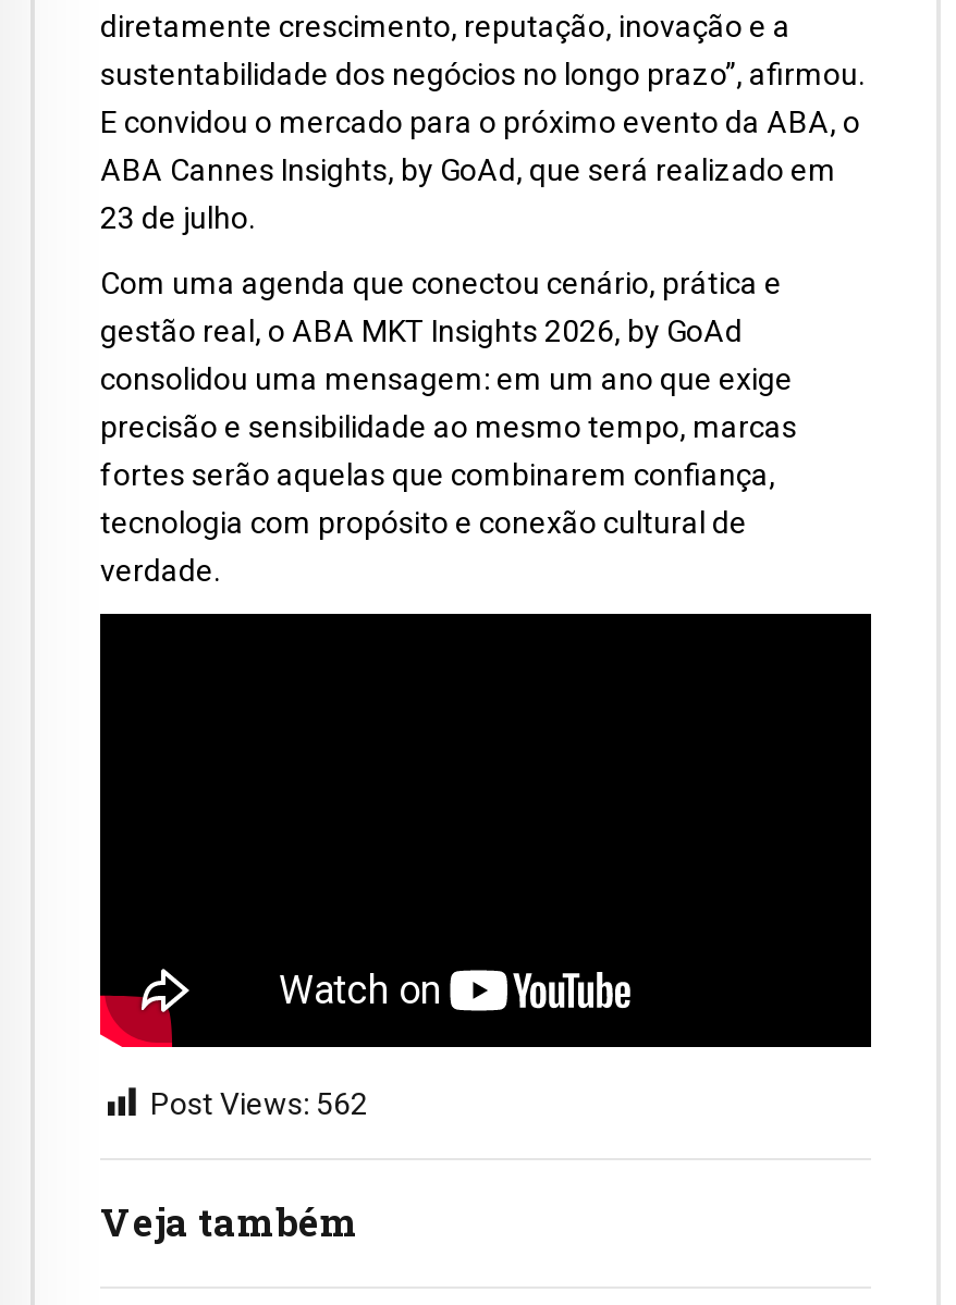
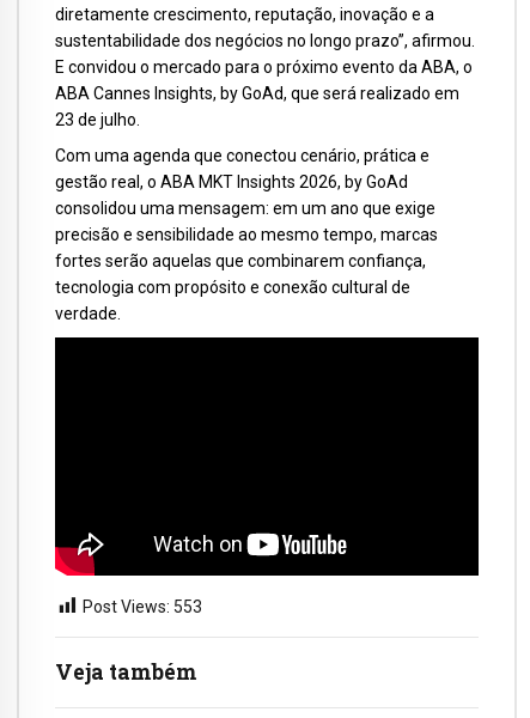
- Post Views: 562
+ Post Views: 553
